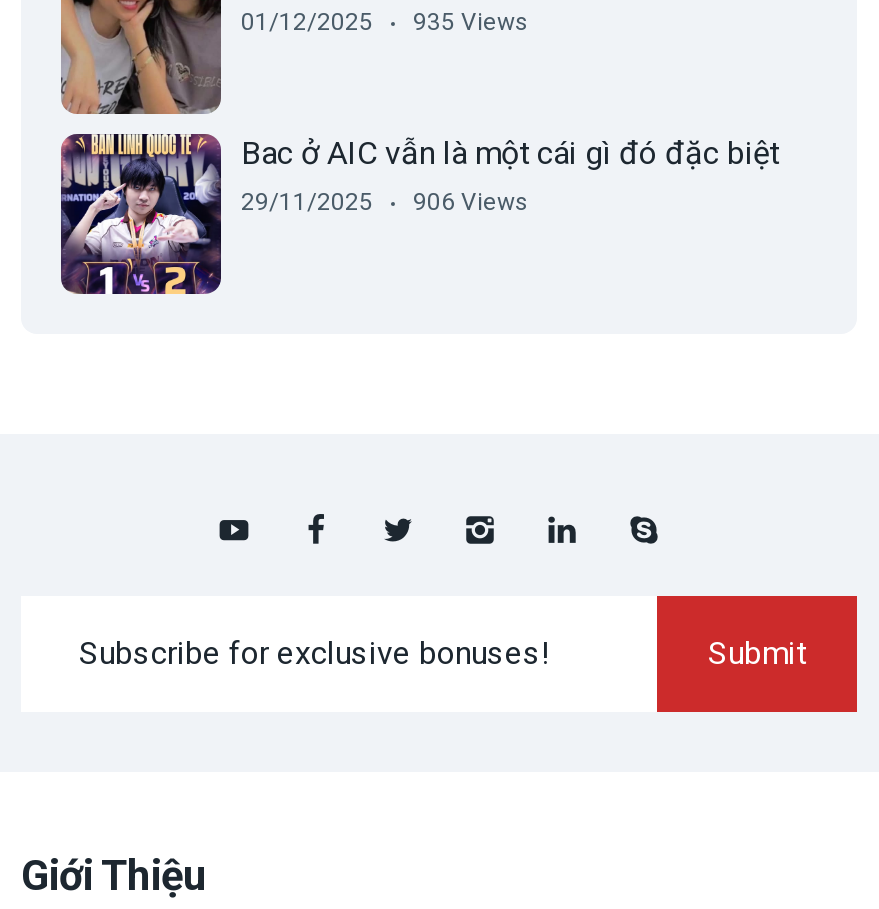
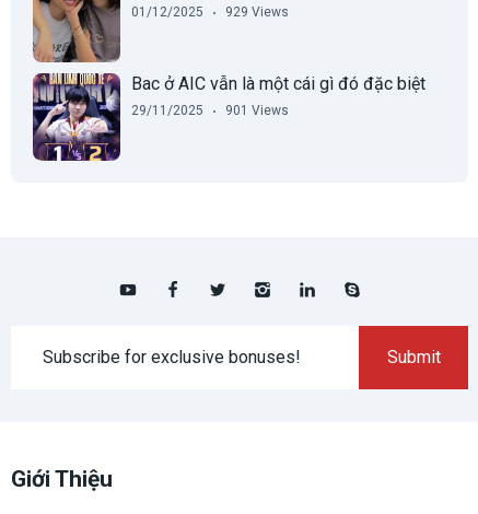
- 01/12/2025 935 Views
+ 01/12/2025 929 Views

- 29/11/2025 906 Views
+ 29/11/2025 901 Views
